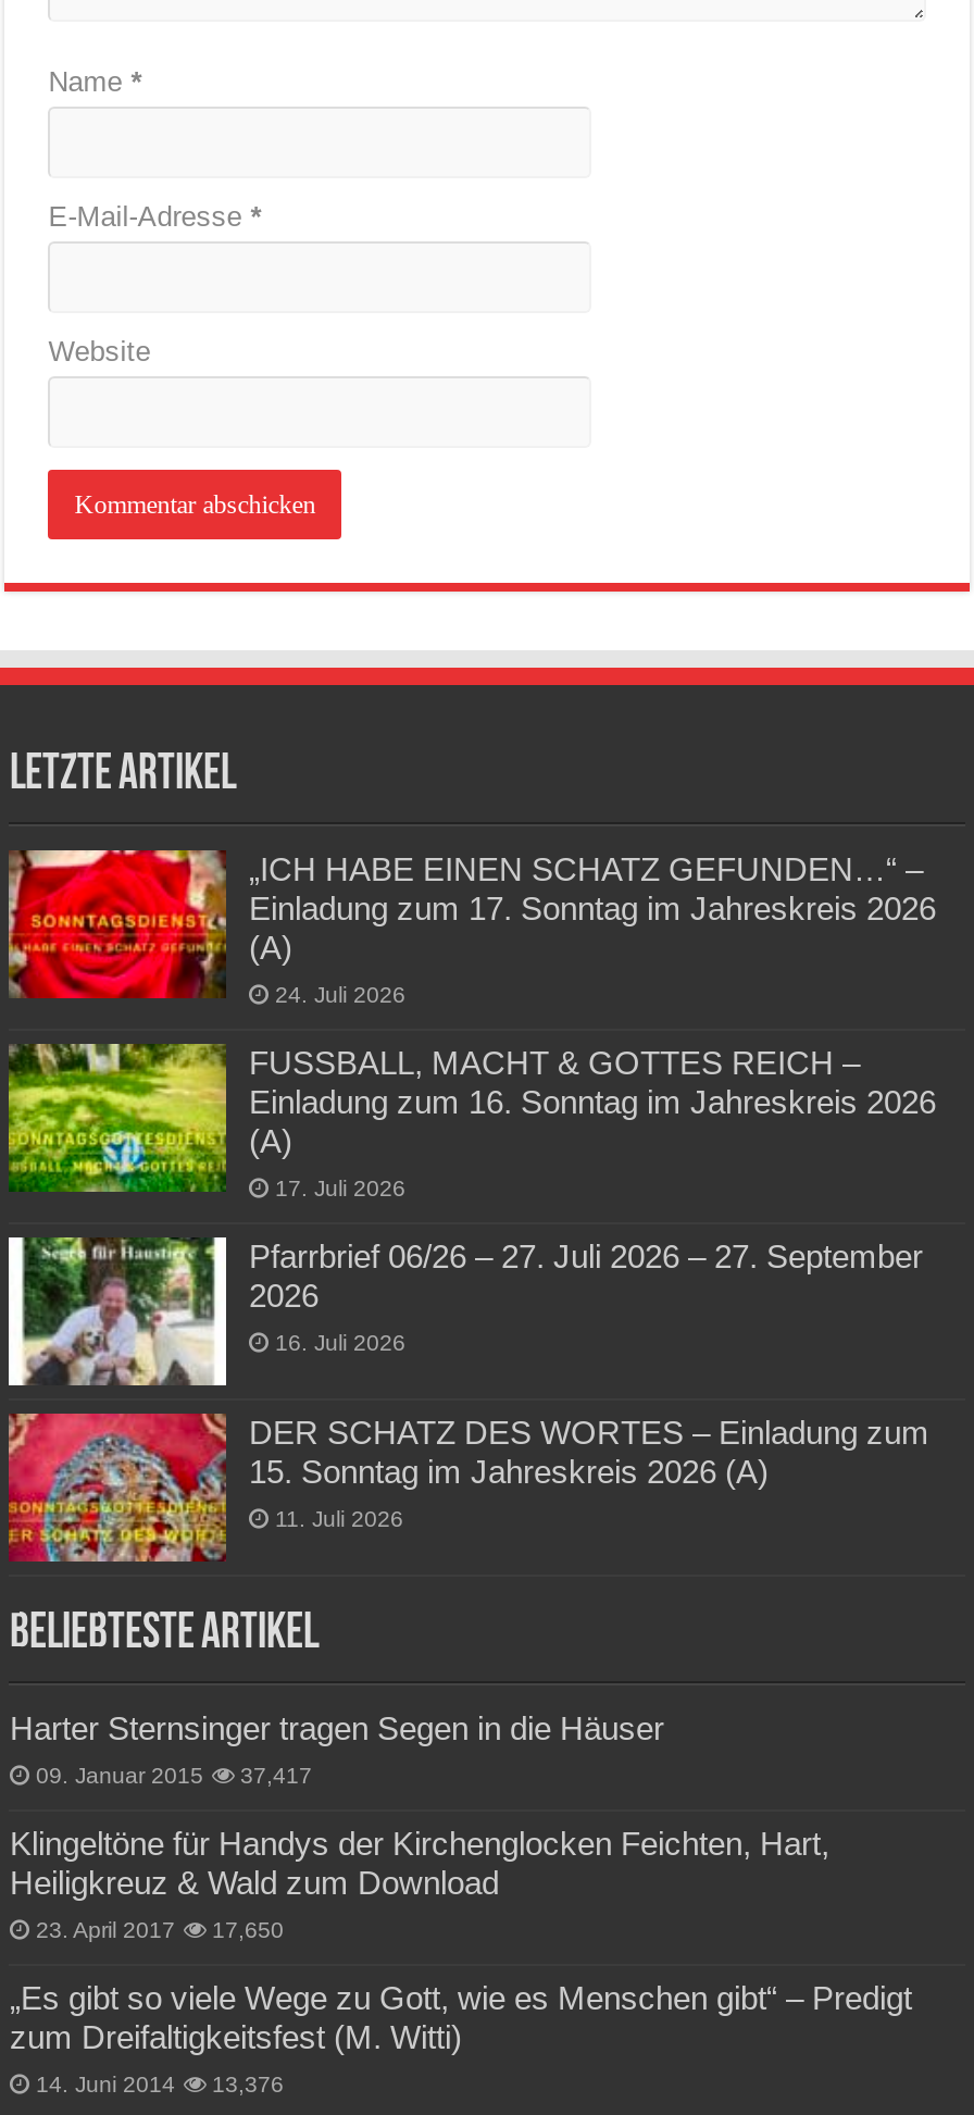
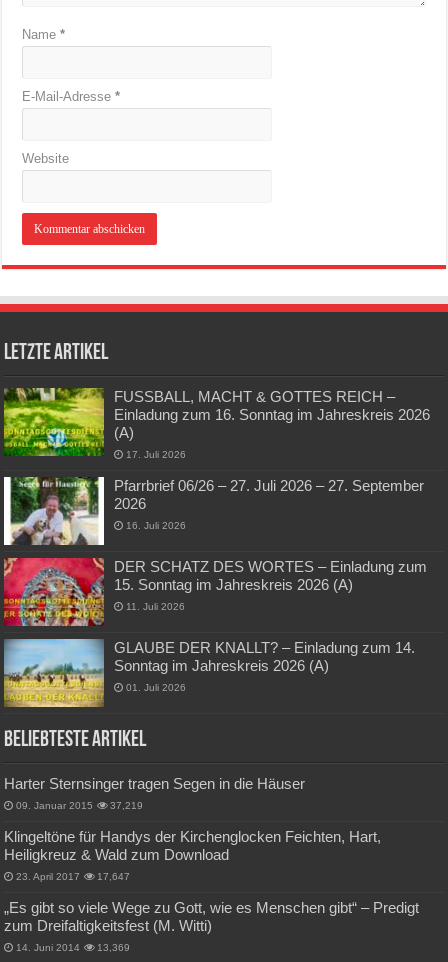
- [image]
- „ICH HABE EINEN SCHATZ GEFUNDEN…“ –
- Einladung zum 17. Sonntag im Jahreskreis 2026
- (A)
- 24. Juli 2026

moved up: [image] | FUSSBALL, MACHT & GOTTES REICH – | Einladung zum 16. Sonntag im Jahreskreis 2026 | ... | 15. Sonntag im Jahreskreis 2026 (A) | 11. Juli 2026

+ [image]
+ GLAUBE DER KNALLT? – Einladung zum 14.
+ Sonntag im Jahreskreis 2026 (A)
+ 01. Juli 2026

- 09. Januar 2015 37,417
+ 09. Januar 2015 37,219

- 23. April 2017 17,650
+ 23. April 2017 17,647

- 14. Juni 2014 13,376
+ 14. Juni 2014 13,369
